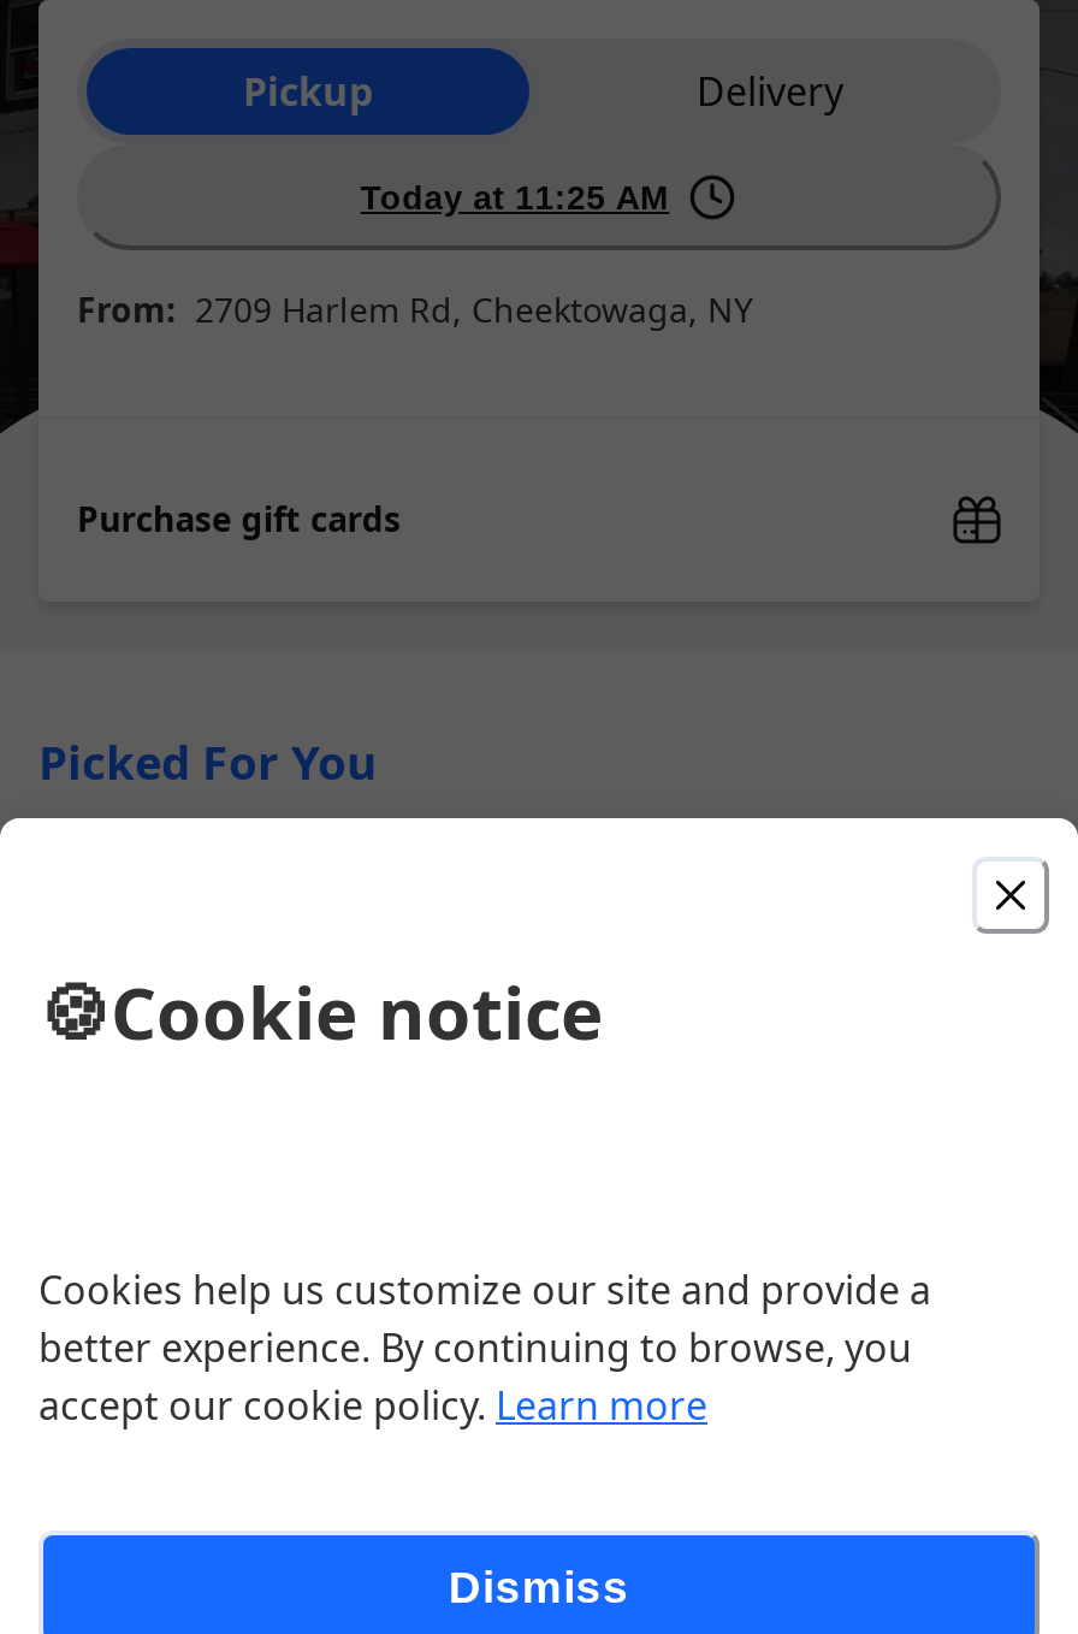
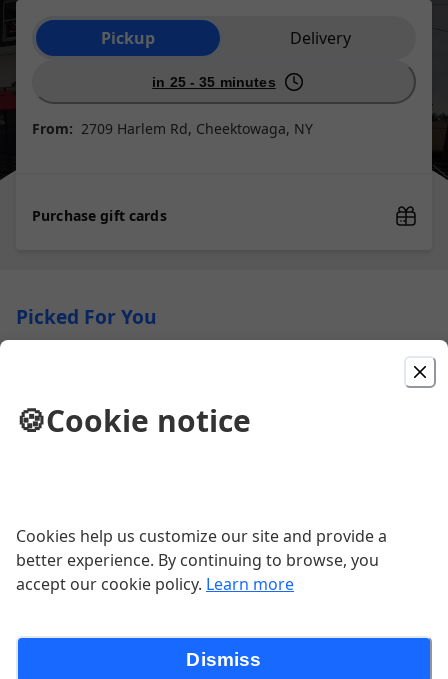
- Today at 11:25 AM
+ in 25 - 35 minutes
